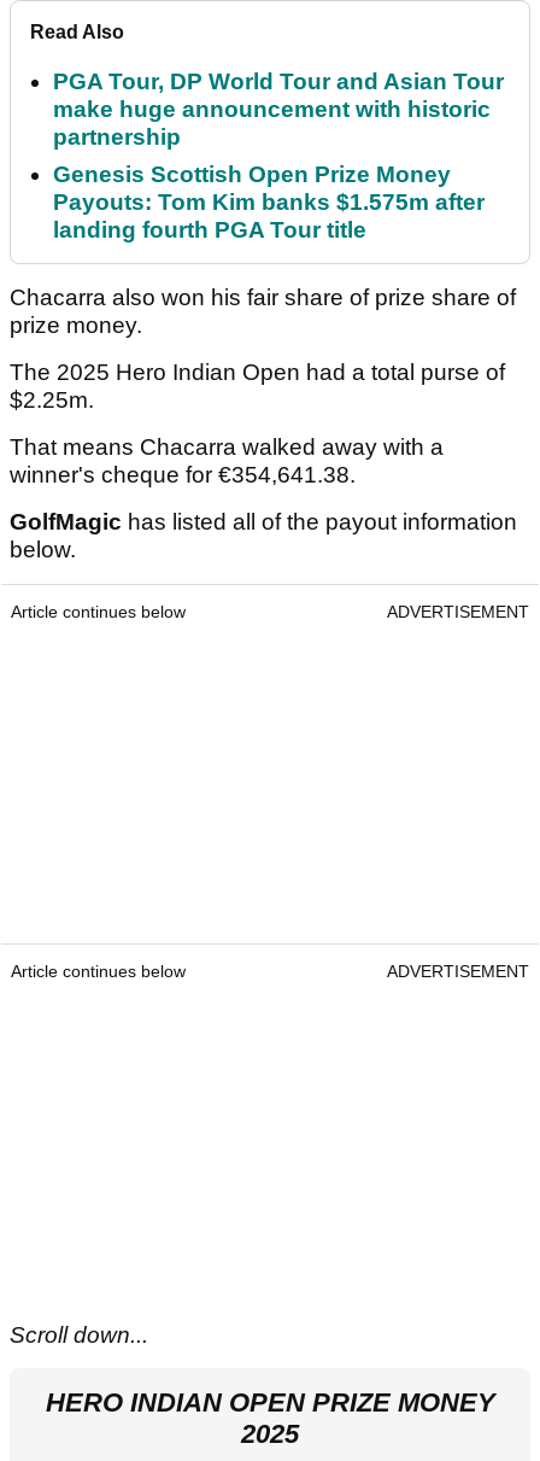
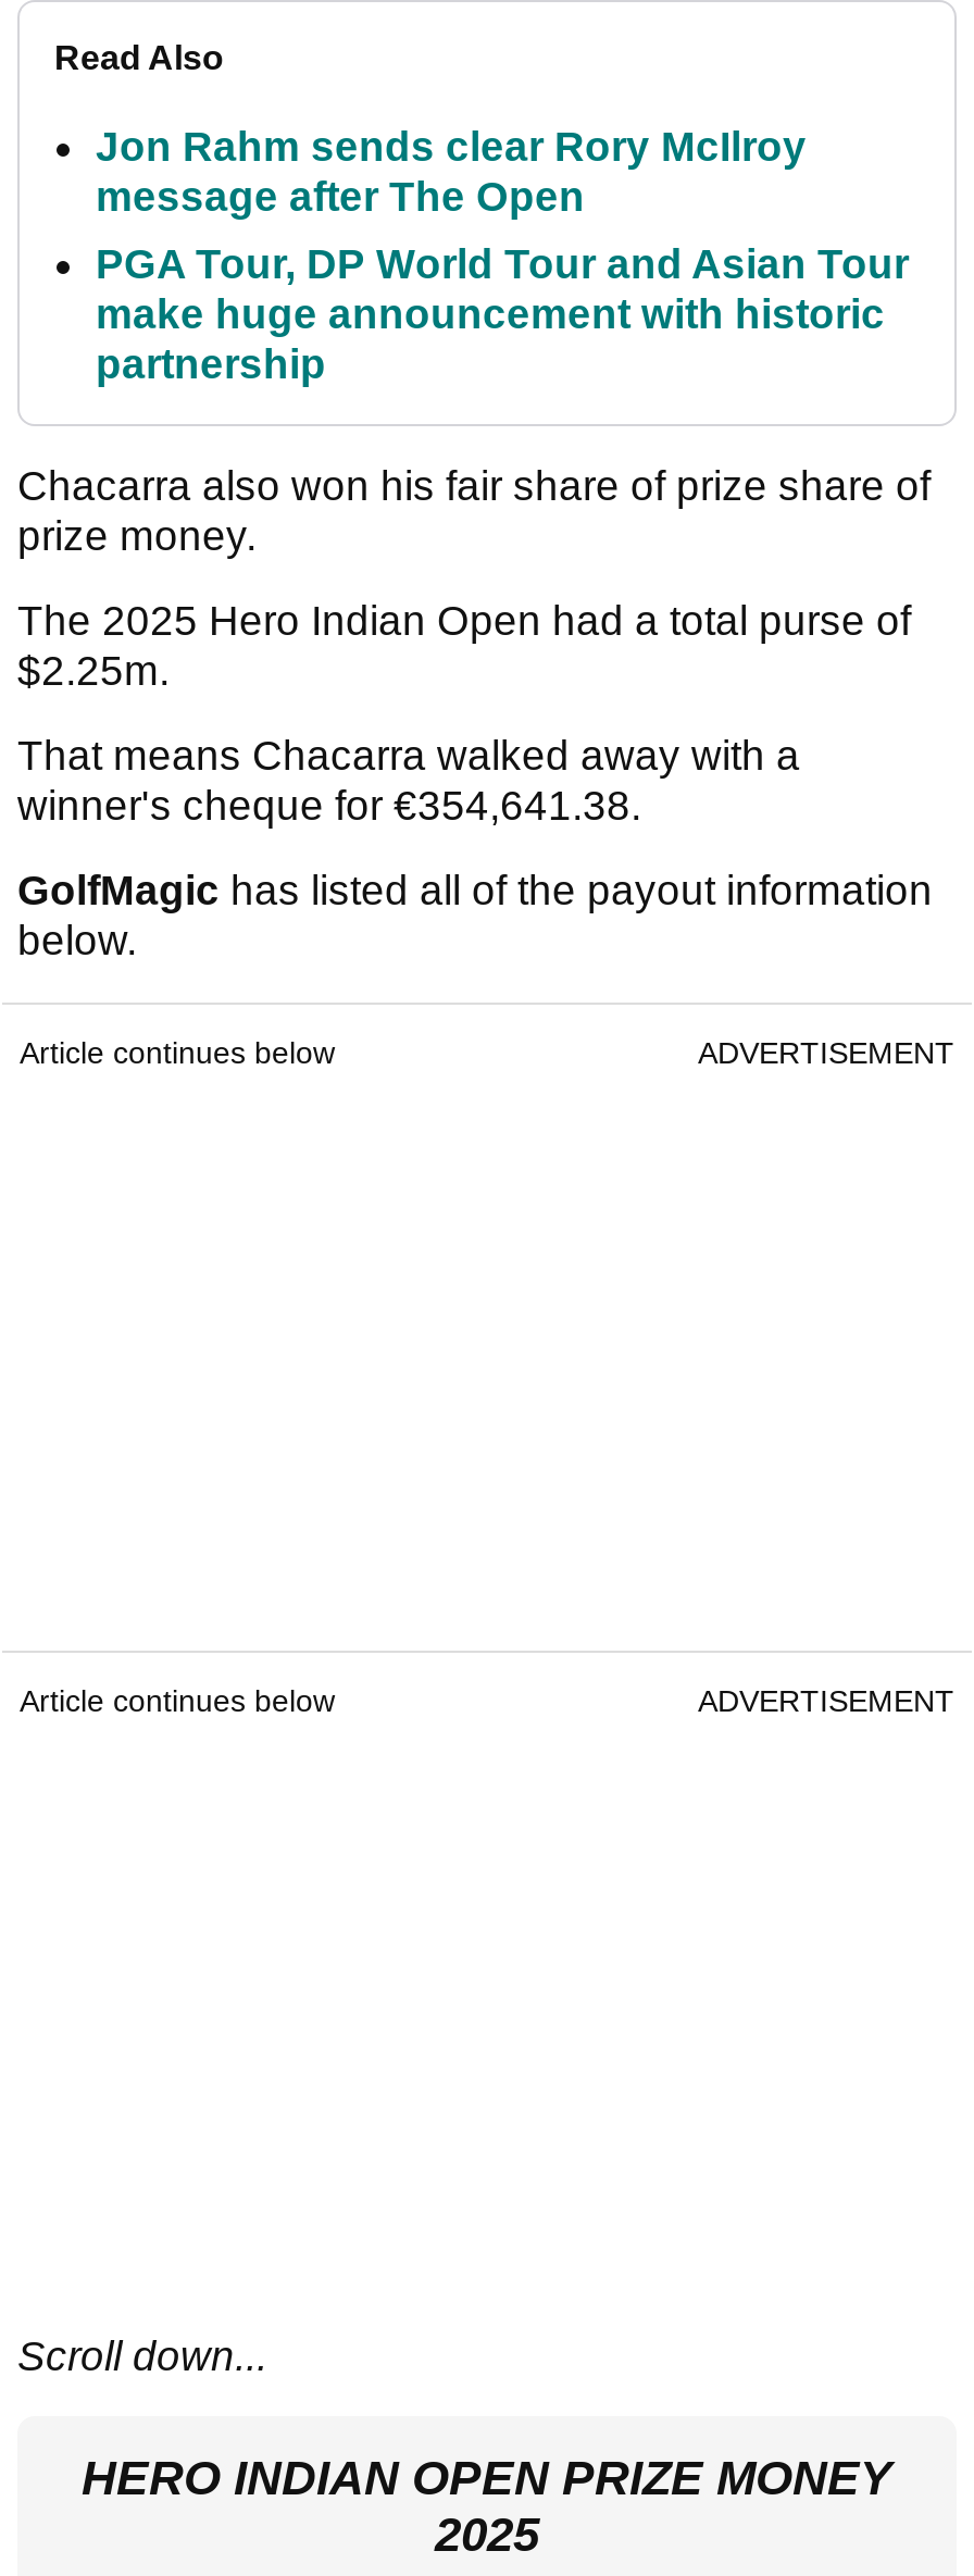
+ Jon Rahm sends clear Rory McIlroy
+ message after The Open

moved down: PGA Tour, DP World Tour and Asian Tour | make huge announcement with historic | partnership

- Genesis Scottish Open Prize Money
- Payouts: Tom Kim banks $1.575m after
- landing fourth PGA Tour title
